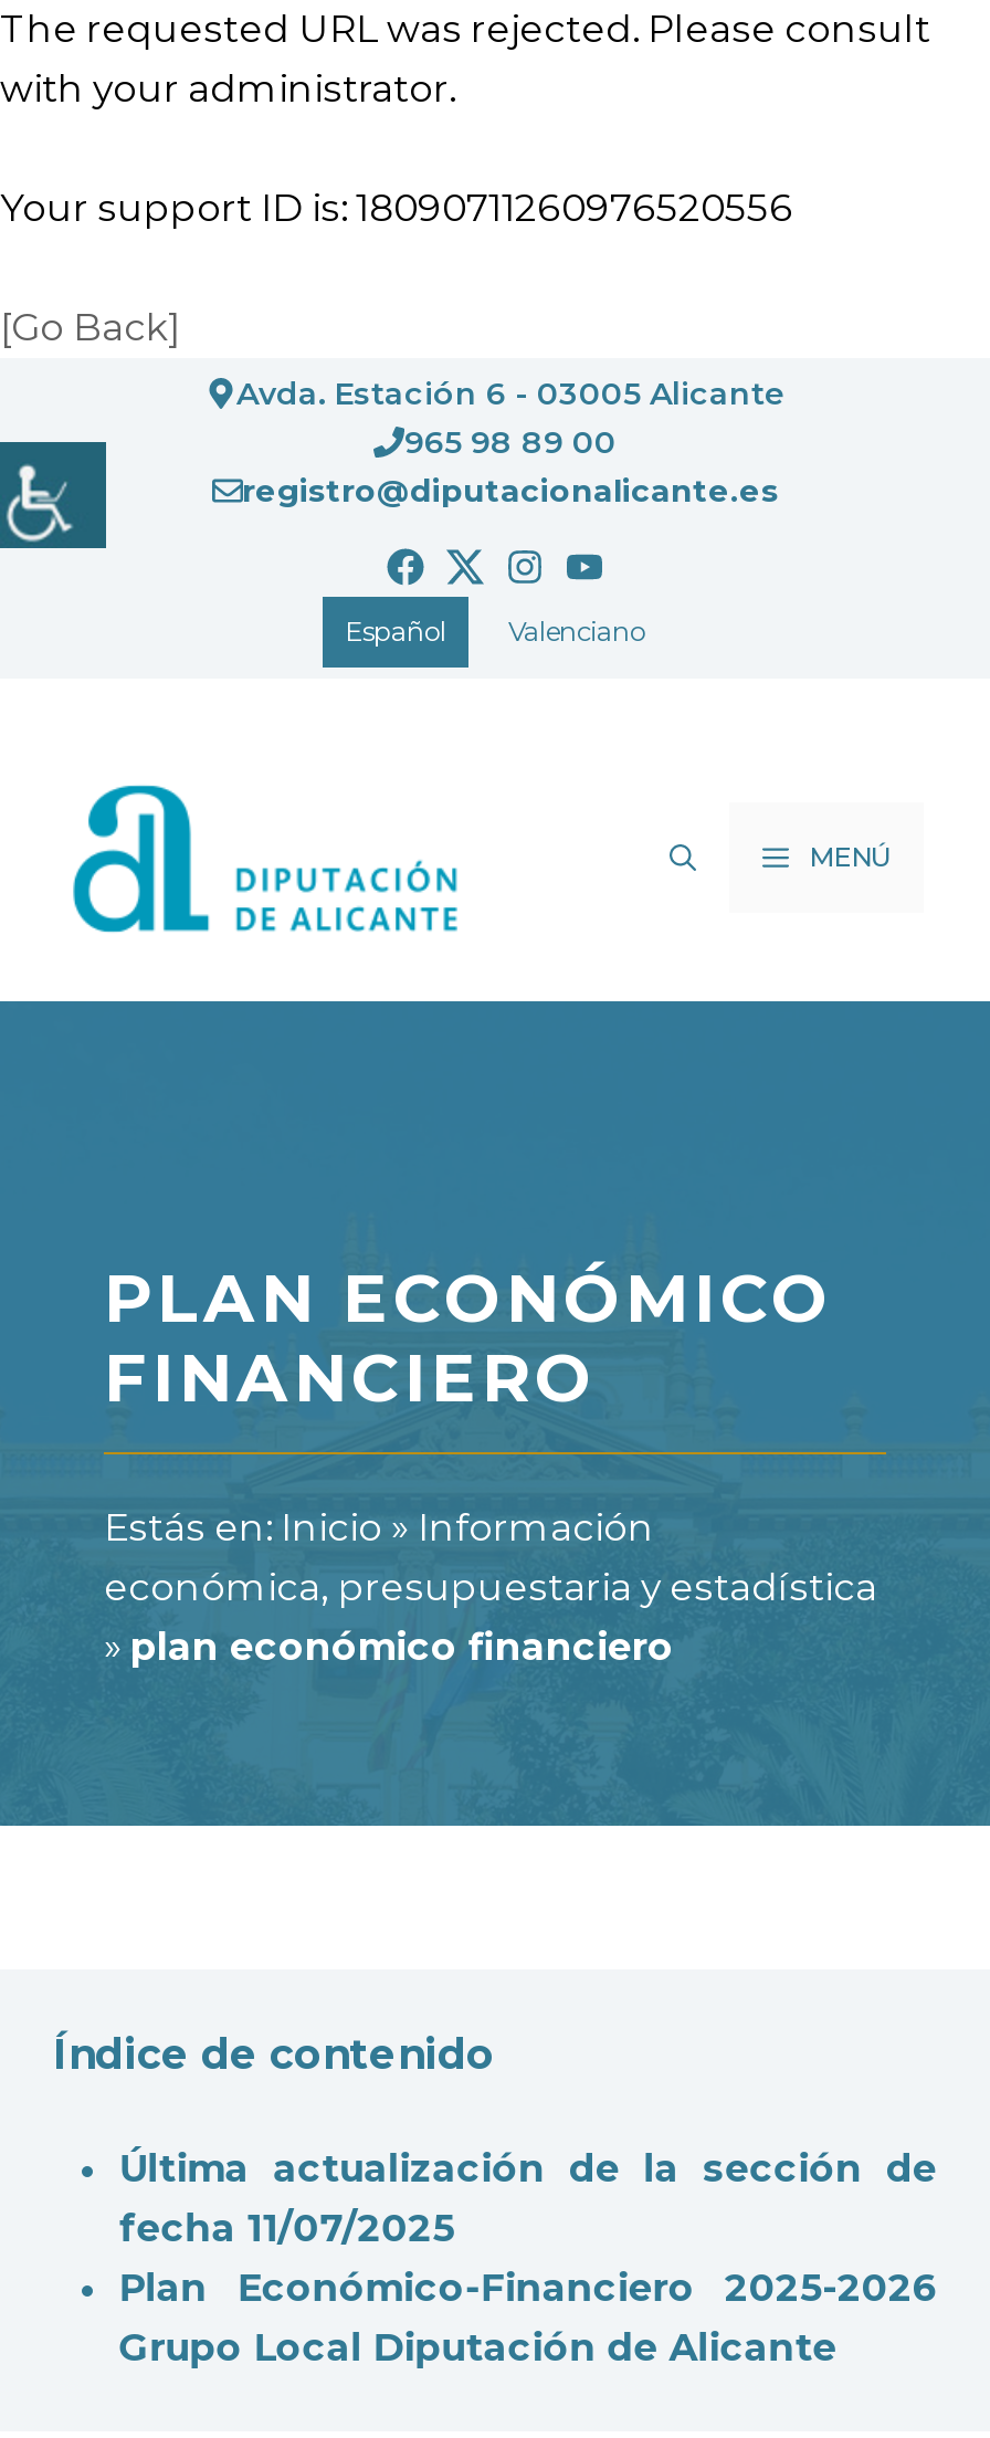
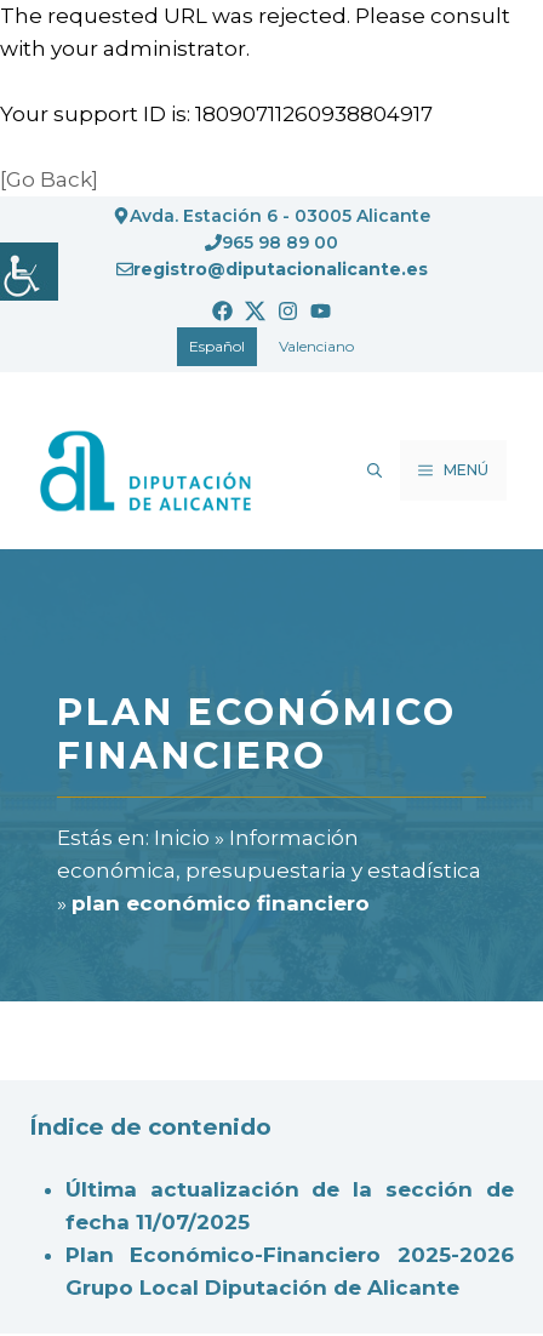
- Your support ID is: 18090711260976520556
+ Your support ID is: 18090711260938804917
